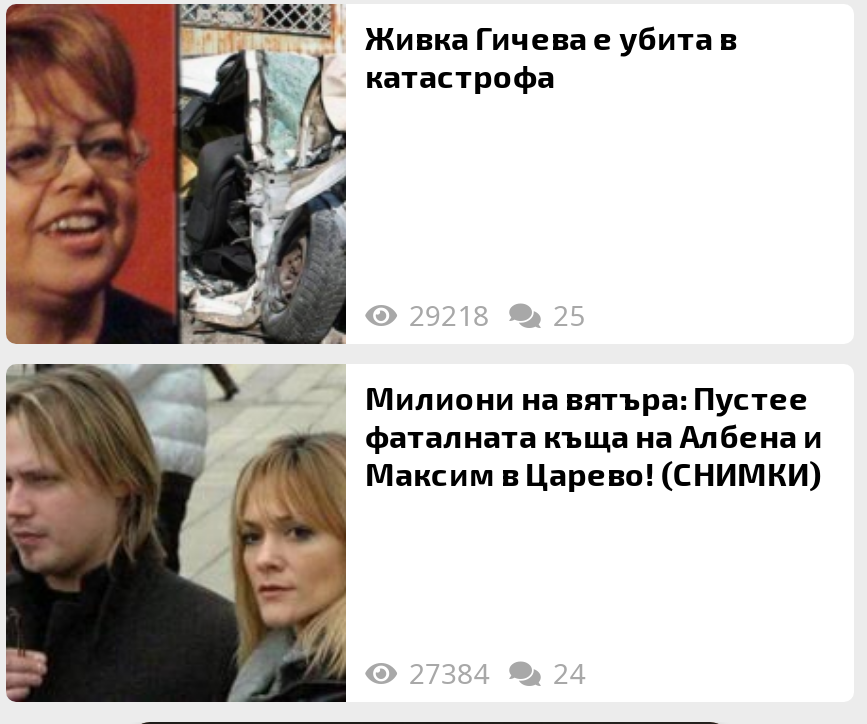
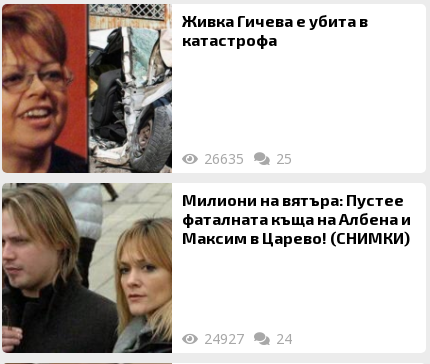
- 29218 25
+ 26635 25

- 27384 24
+ 24927 24
